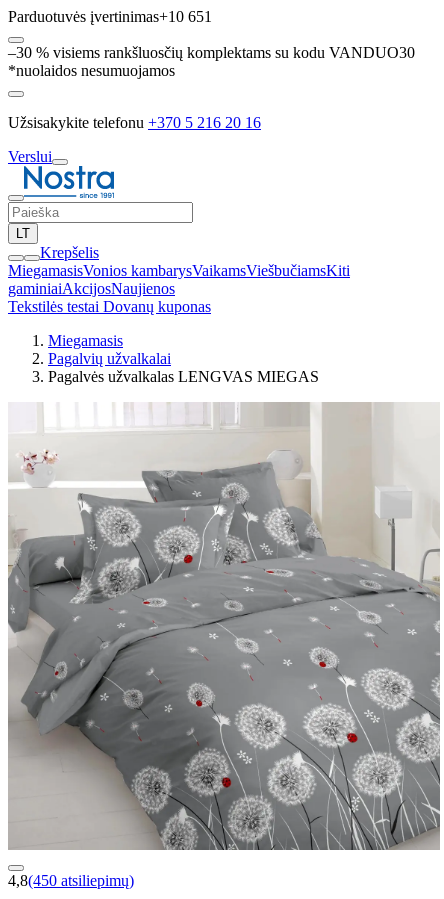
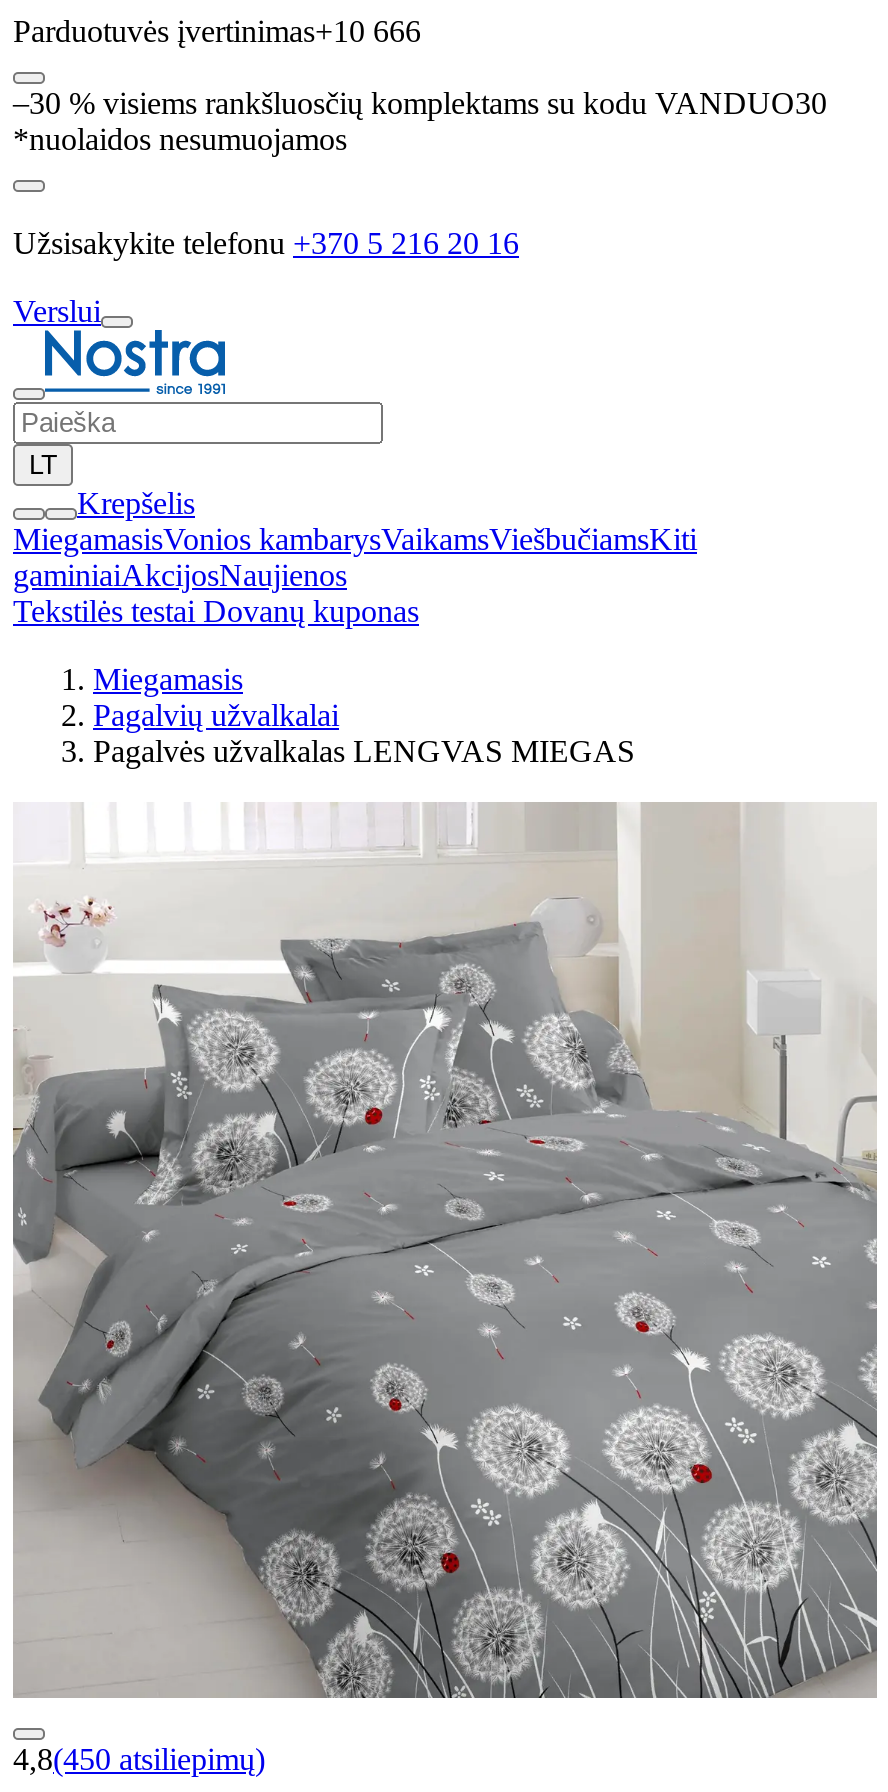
- Parduotuvės įvertinimas+10 651
+ Parduotuvės įvertinimas+10 666
